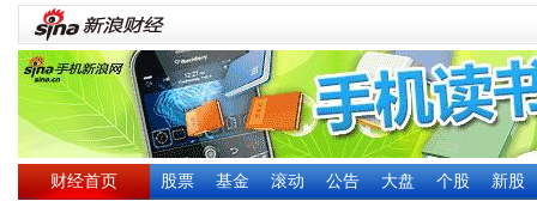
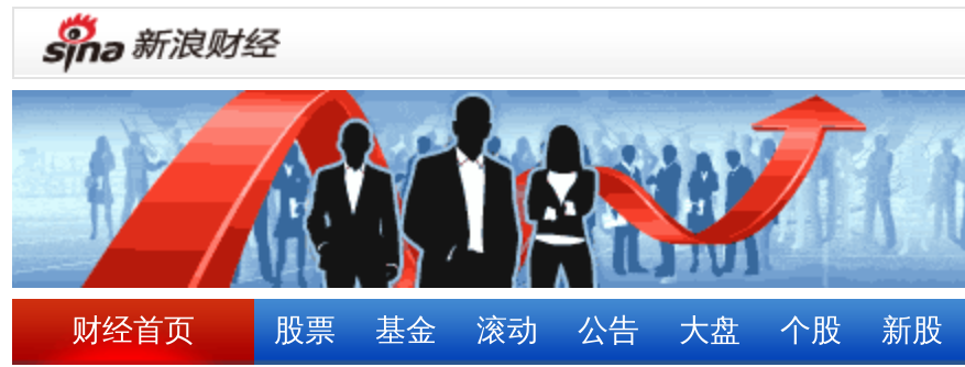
- [image]
+ [image]
